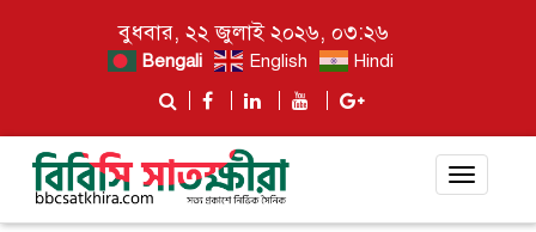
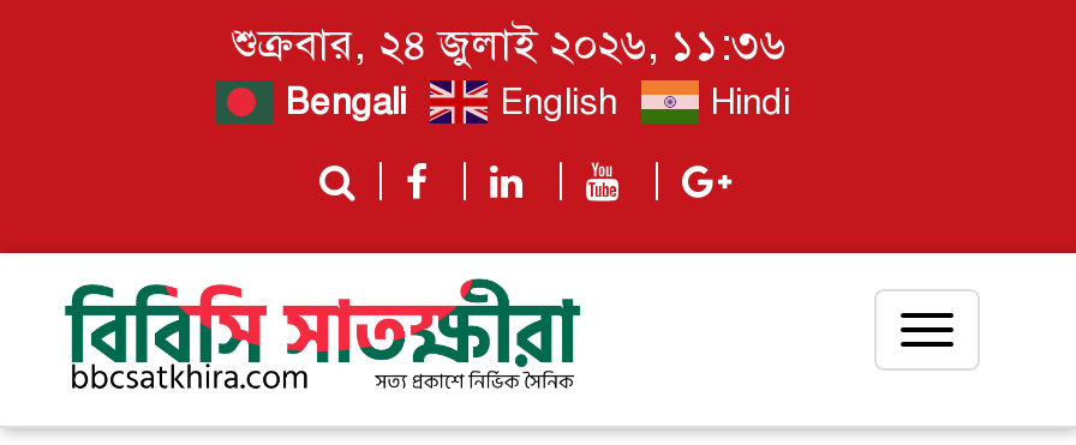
- বুধবার, ২২ জুলাই ২০২৬, ০৩:২৬
+ শুক্রবার, ২৪ জুলাই ২০২৬, ১১:৩৬
